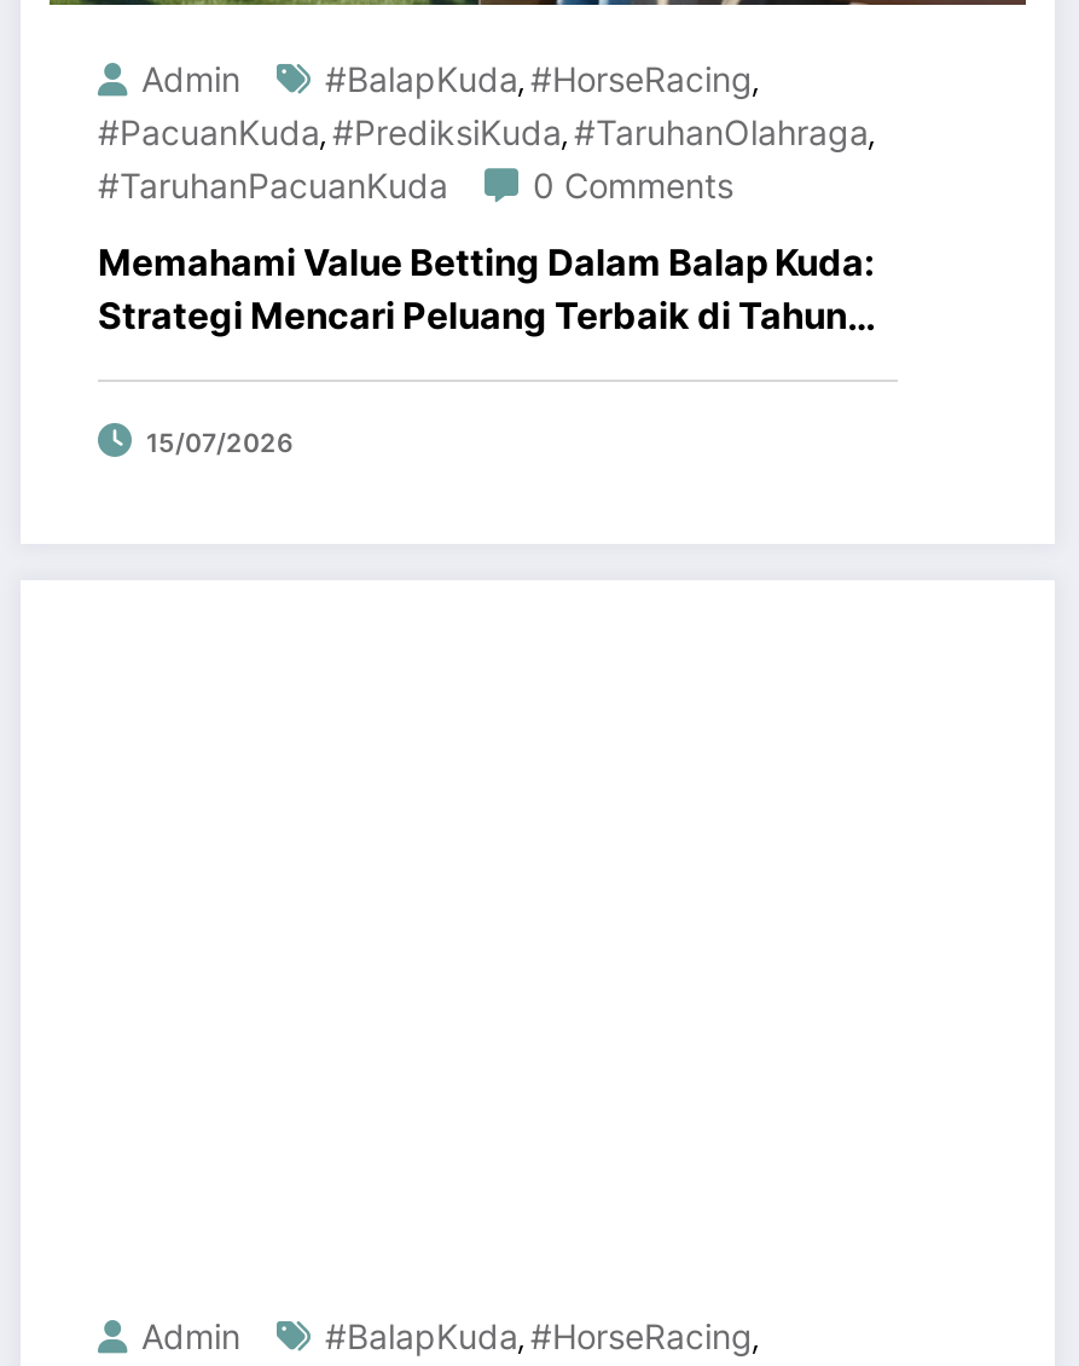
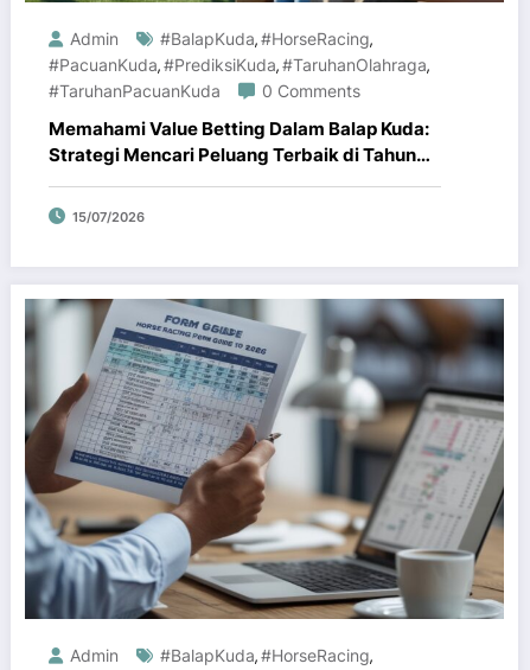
+ [image]
